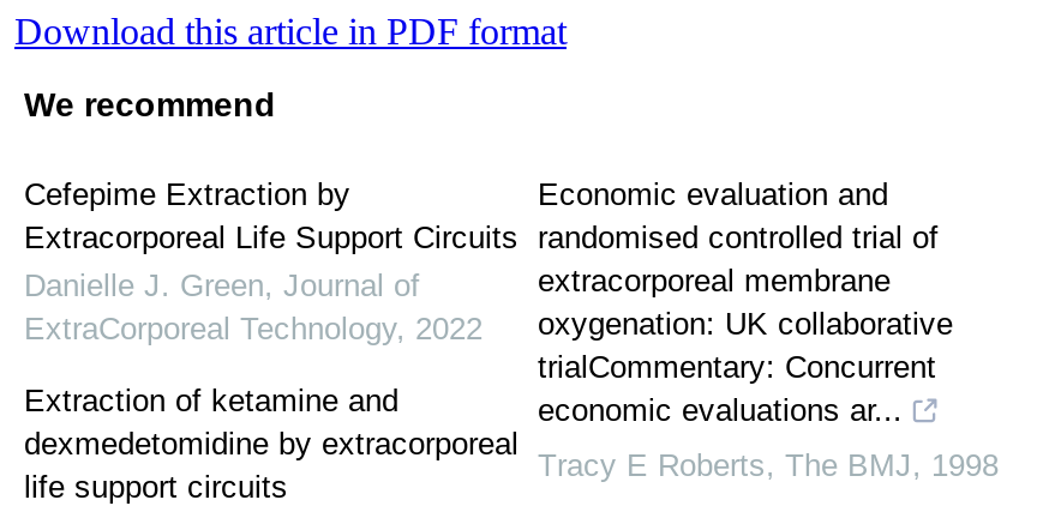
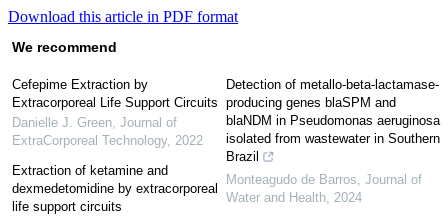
- Economic evaluation and
- randomised controlled trial of
- extracorporeal membrane
- oxygenation: UK collaborative
- trialCommentary: Concurrent
- economic evaluations ar...
+ Detection of metallo-beta-lactamase-
+ producing genes blaSPM and
+ blaNDM in Pseudomonas aeruginosa
+ isolated from wastewater in Southern
+ Brazil

- Tracy E Roberts, The BMJ, 1998
+ Monteagudo de Barros, Journal of
+ Water and Health, 2024
